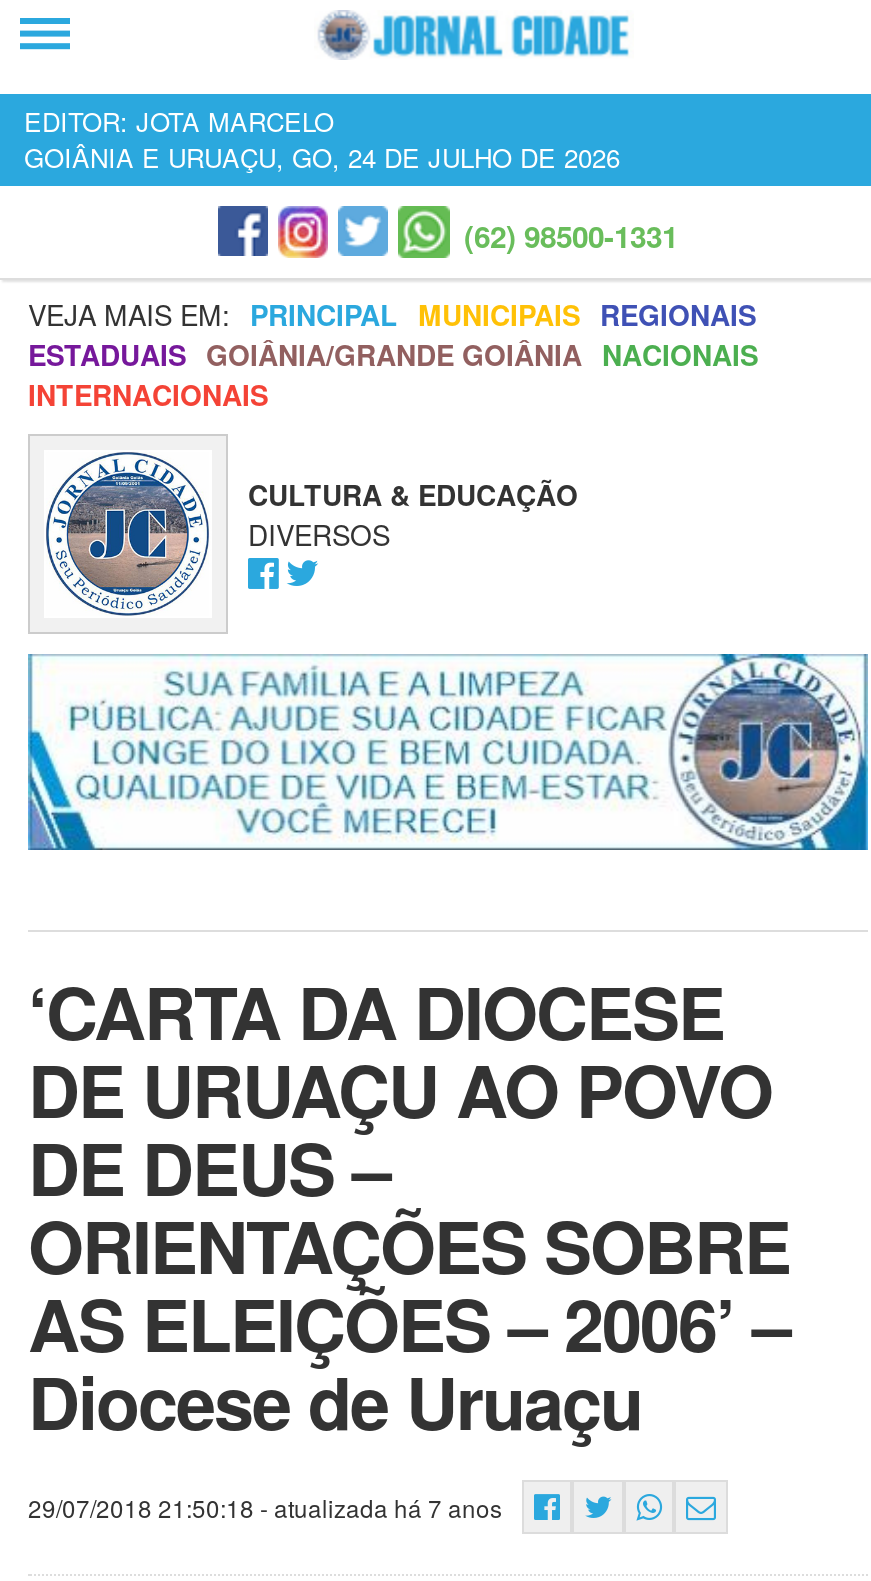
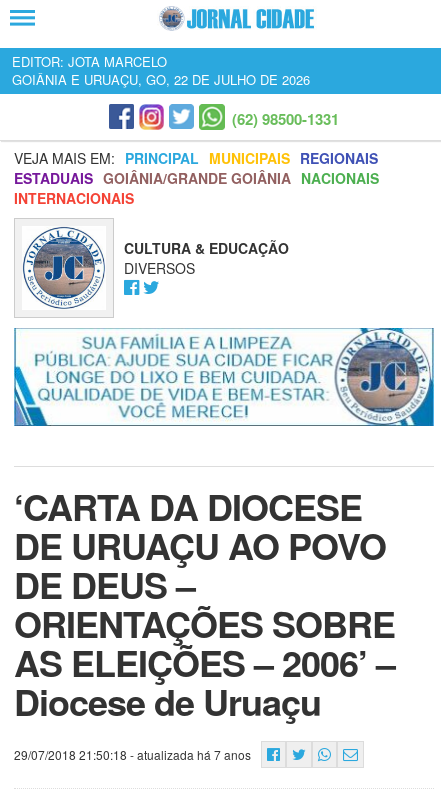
- GOIÂNIA E URUAÇU, GO, 24 DE JULHO DE 2026
+ GOIÂNIA E URUAÇU, GO, 22 DE JULHO DE 2026
